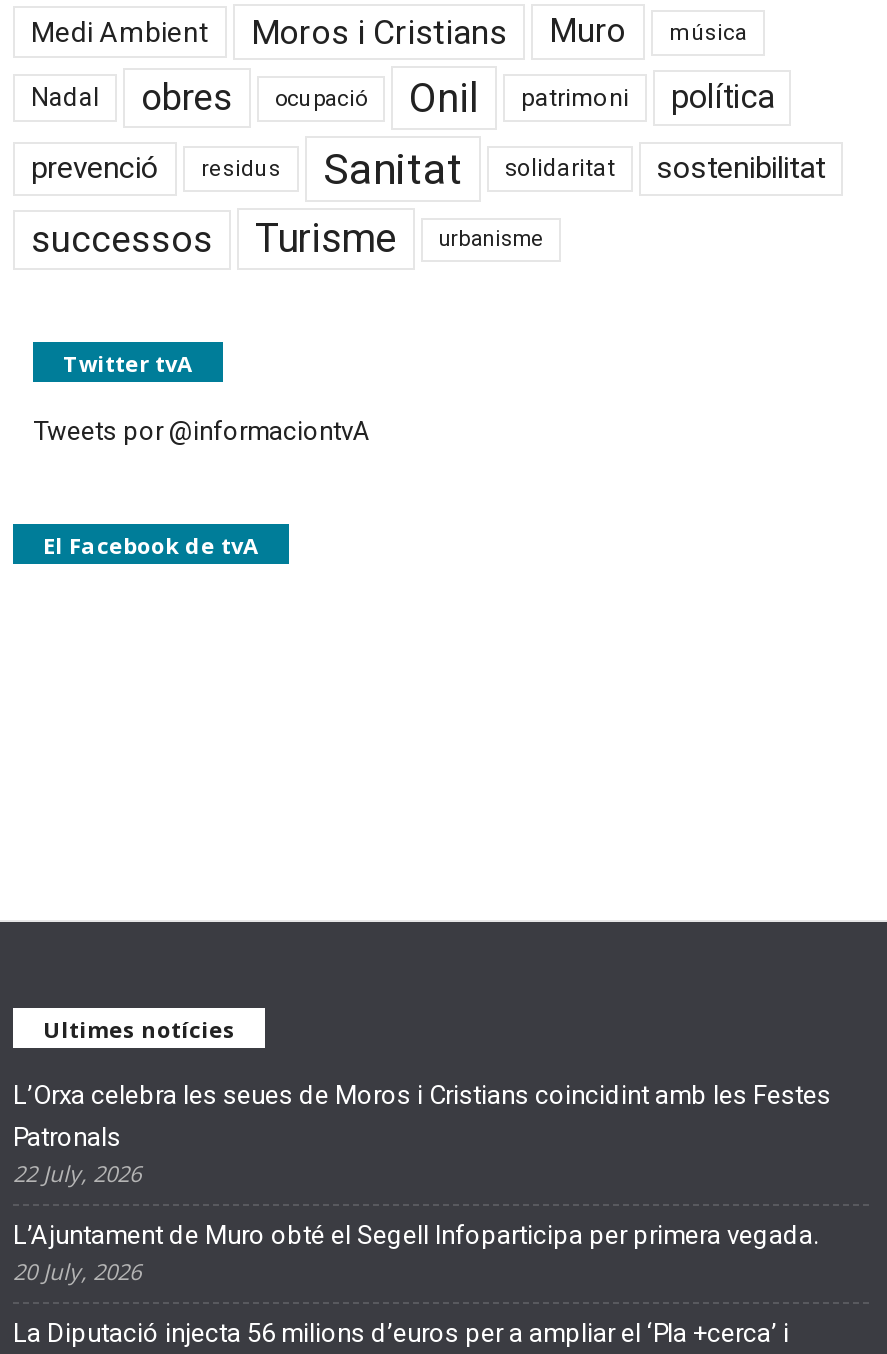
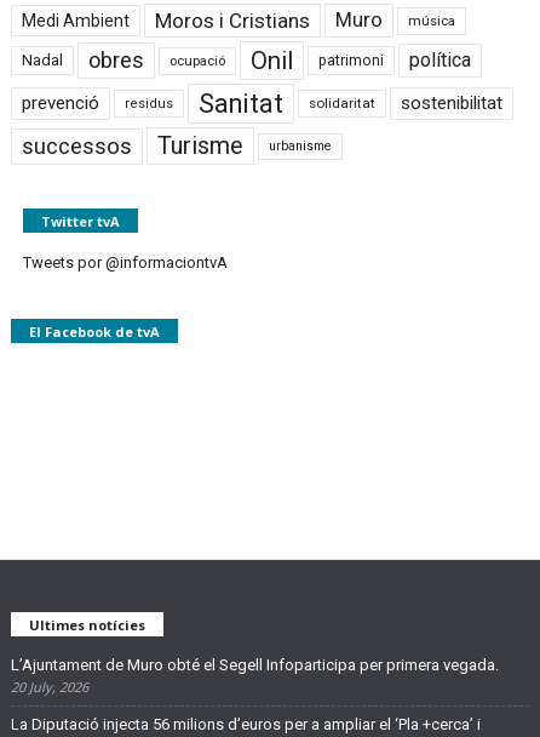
- L’Orxa celebra les seues de Moros i Cristians coincidint amb les Festes
- Patronals
- 22 July, 2026
